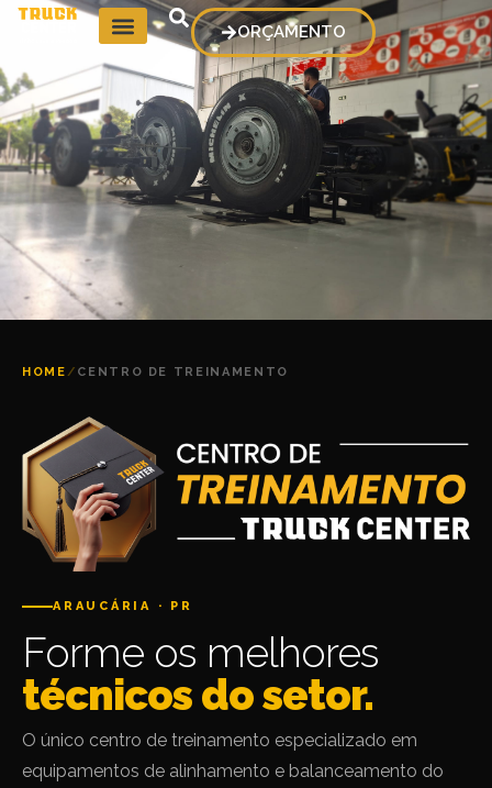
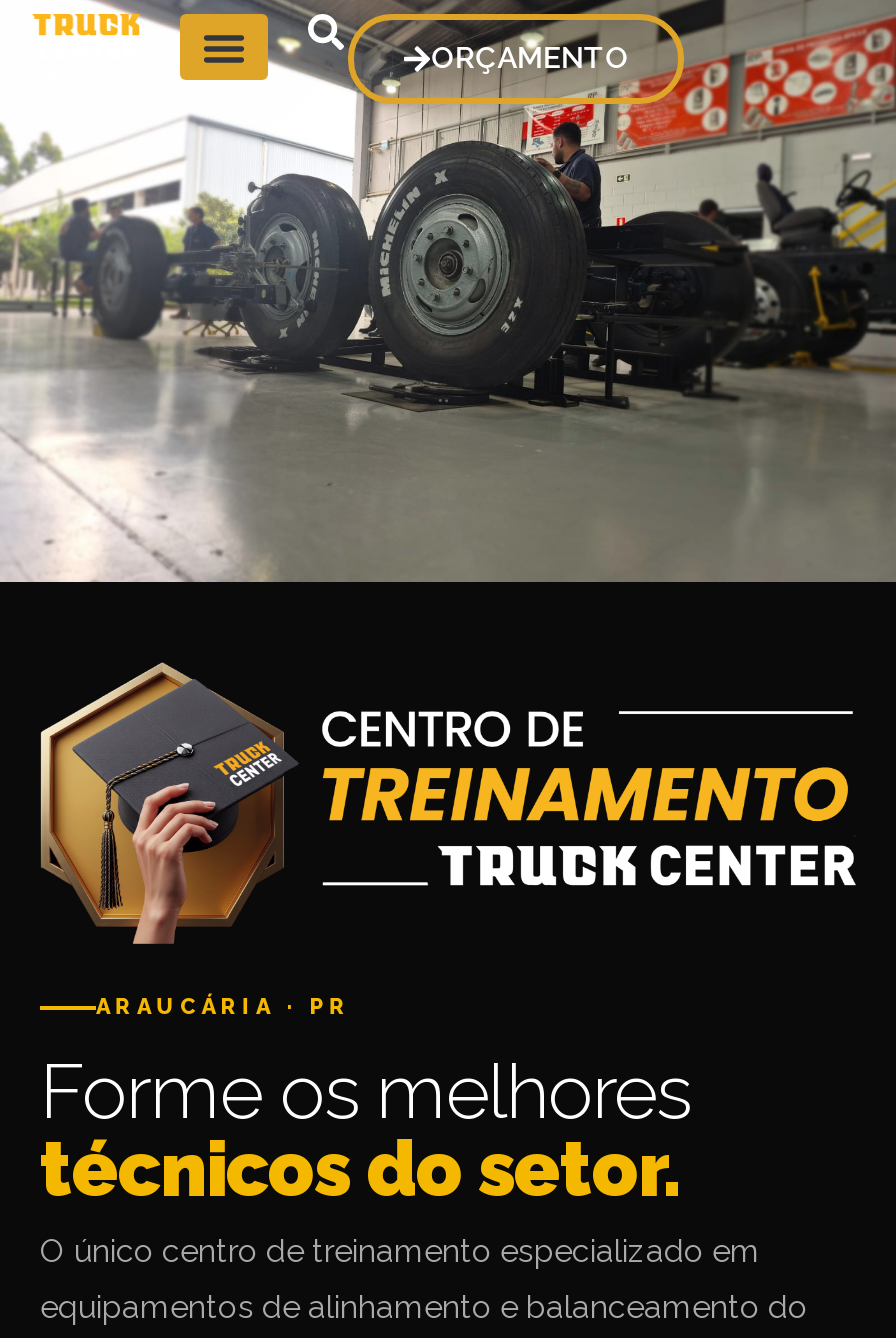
- HOME / CENTRO DE TREINAMENTO
